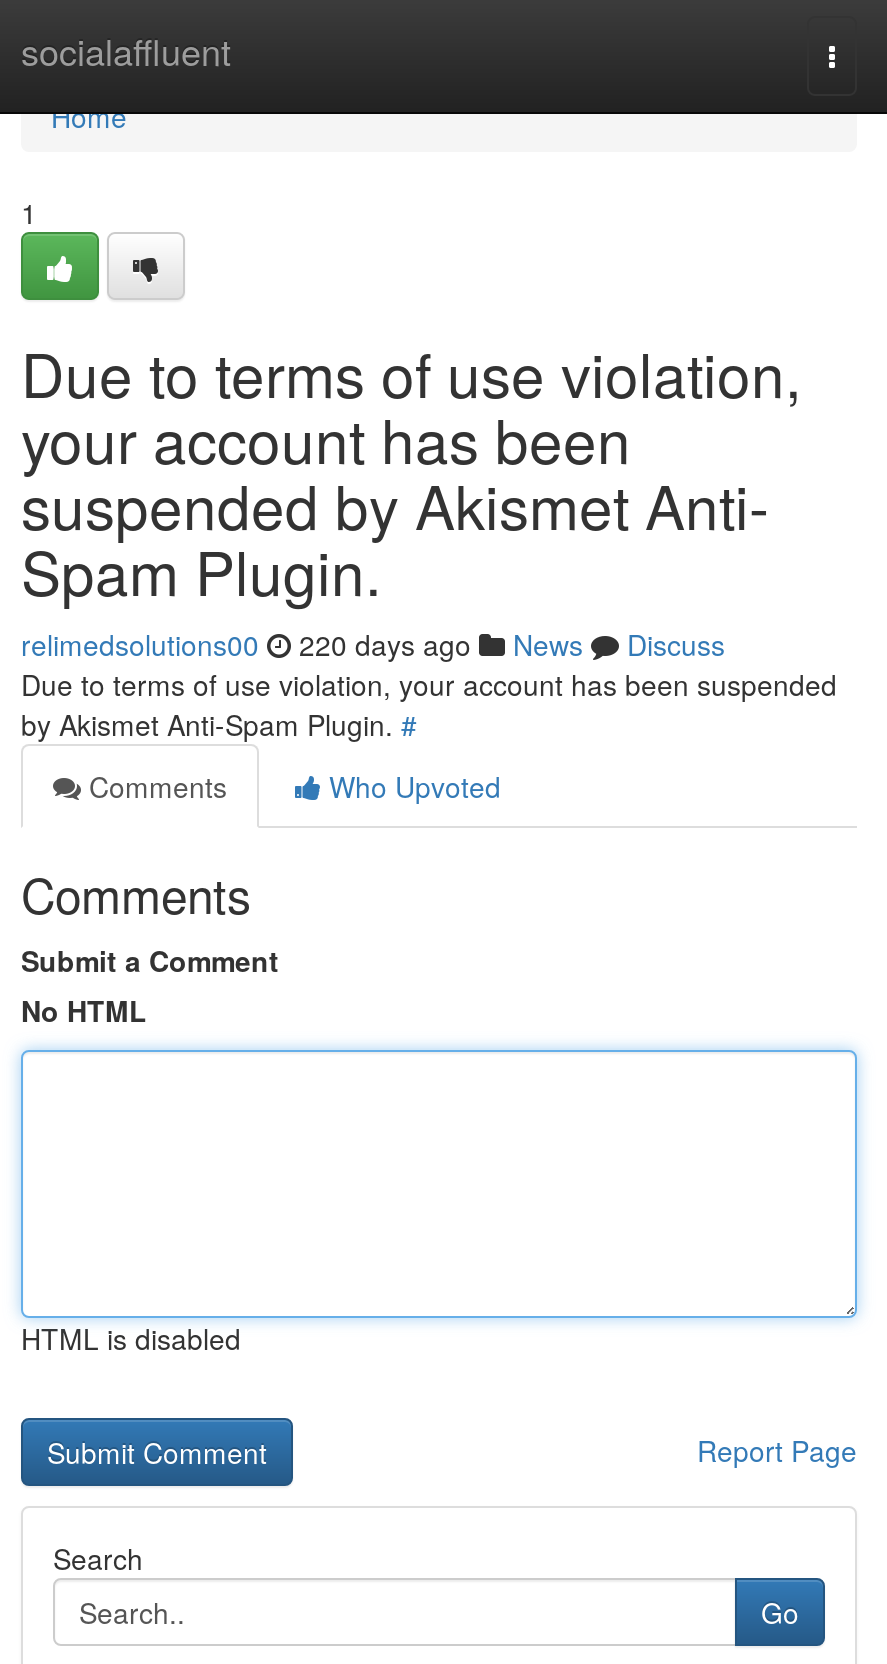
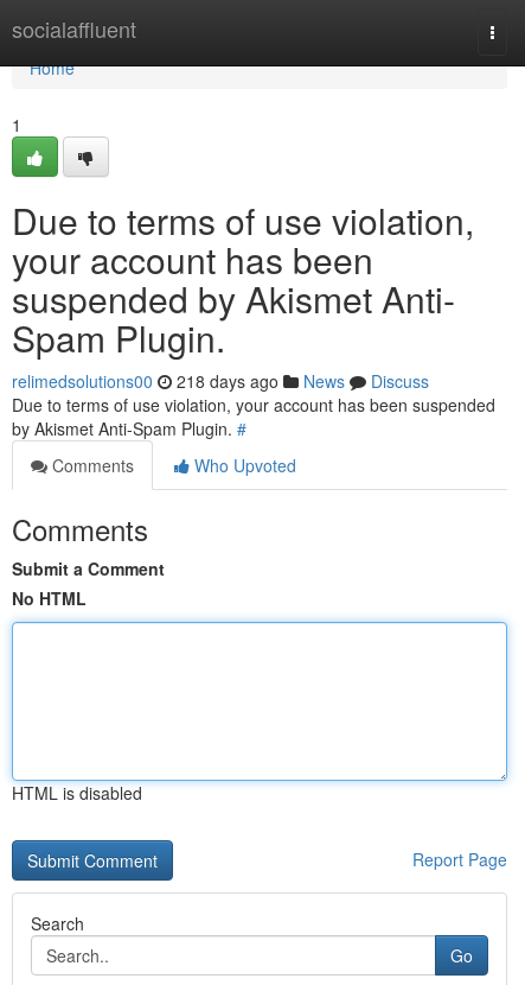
- relimedsolutions00 220 days ago News Discuss
+ relimedsolutions00 218 days ago News Discuss
